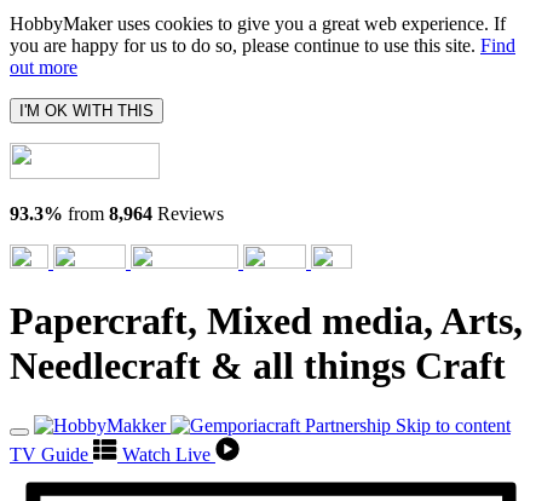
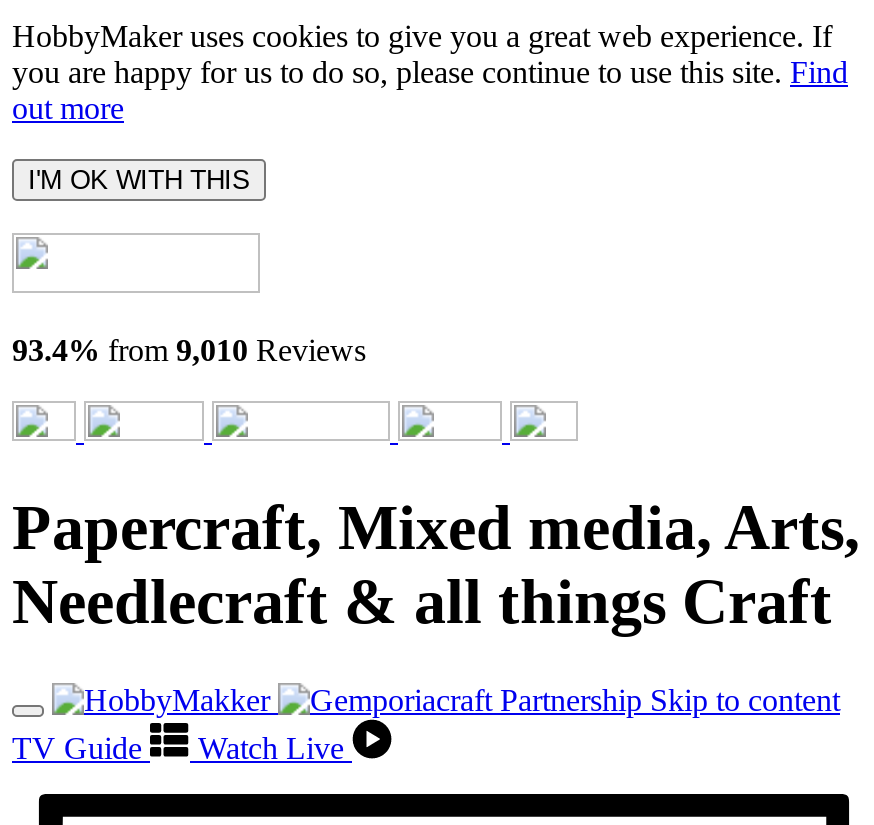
- 93.3% from 8,964 Reviews
+ 93.4% from 9,010 Reviews
